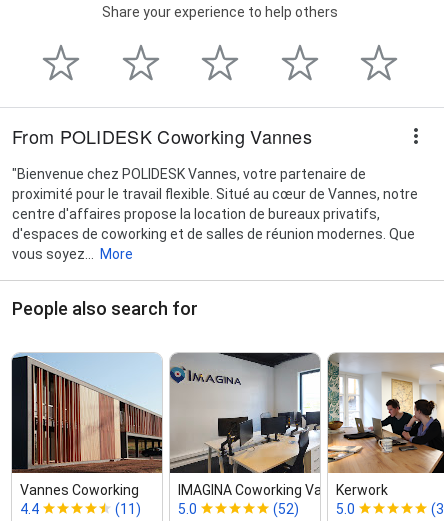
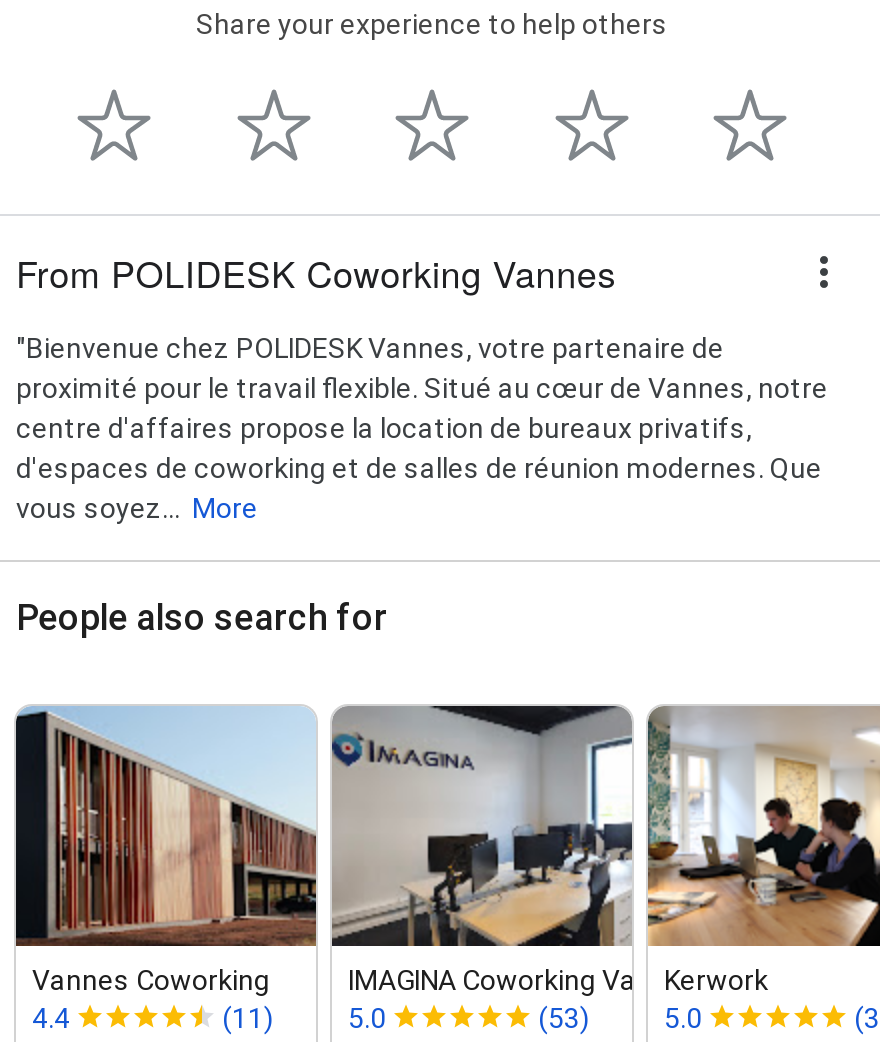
- (52)
+ (53)
